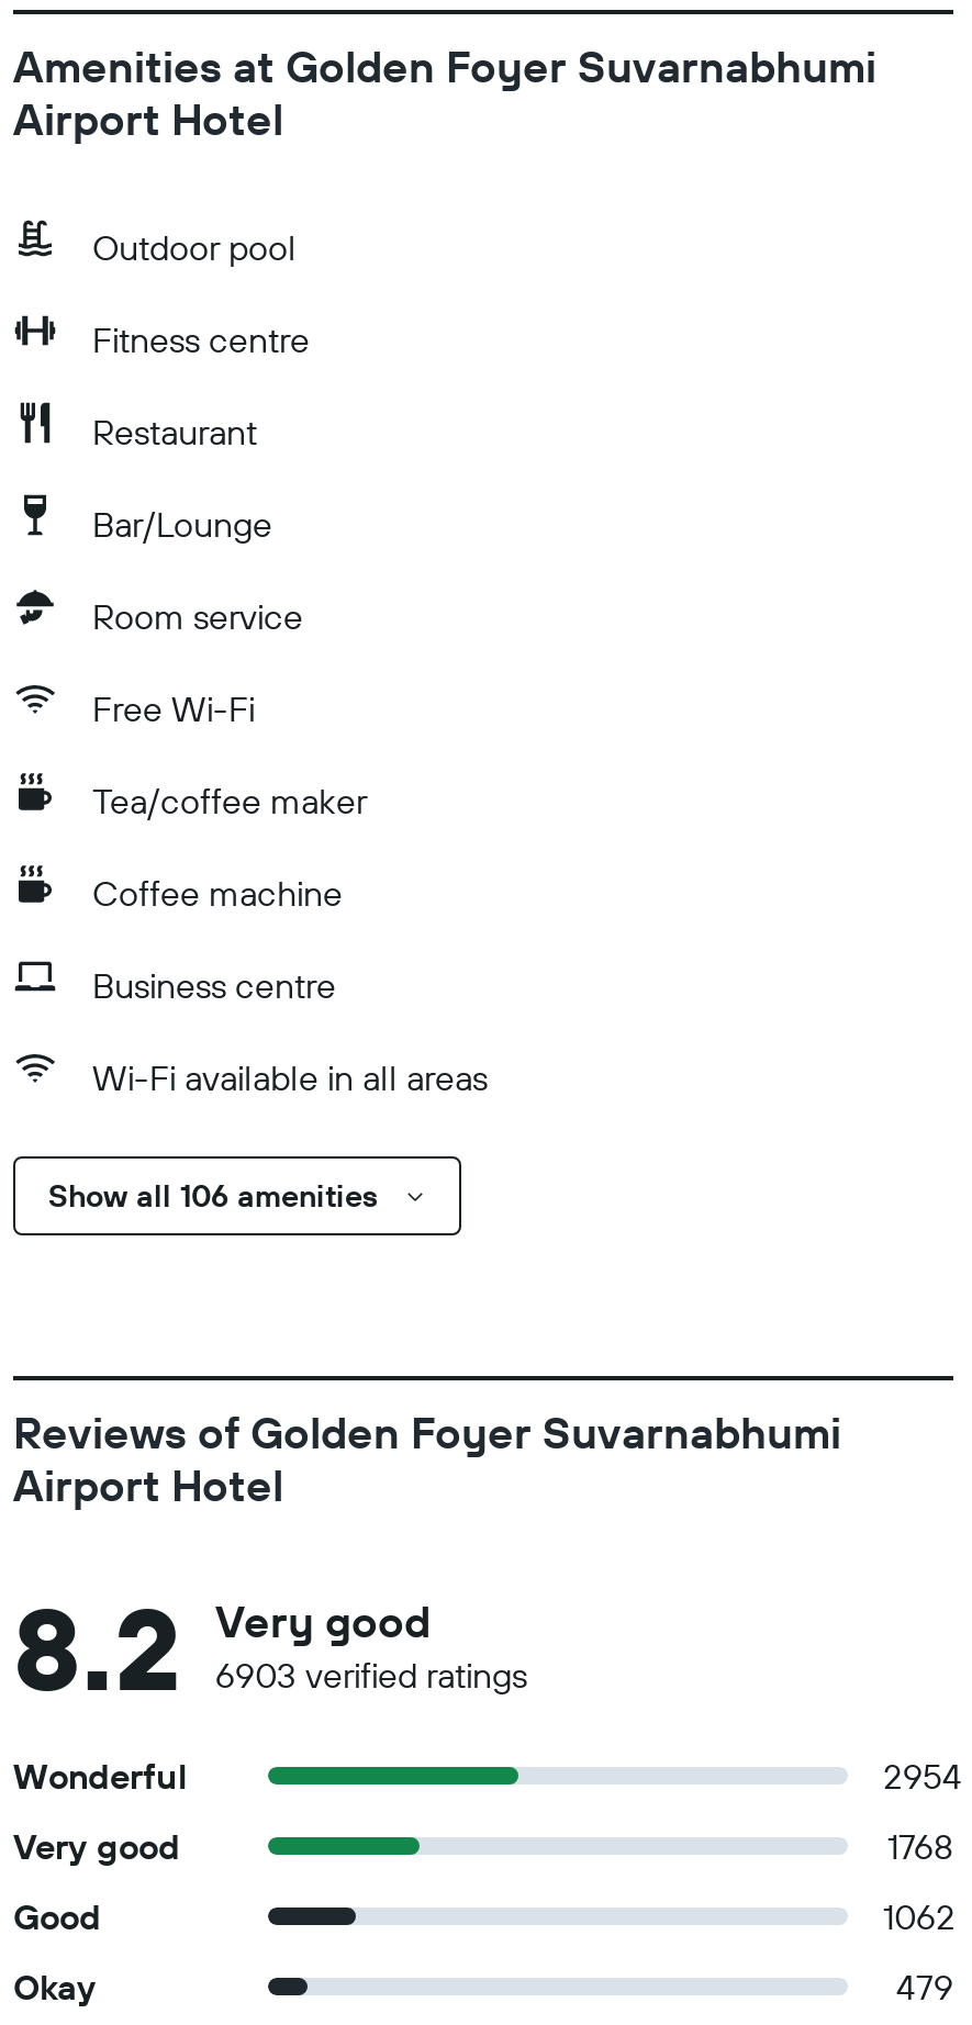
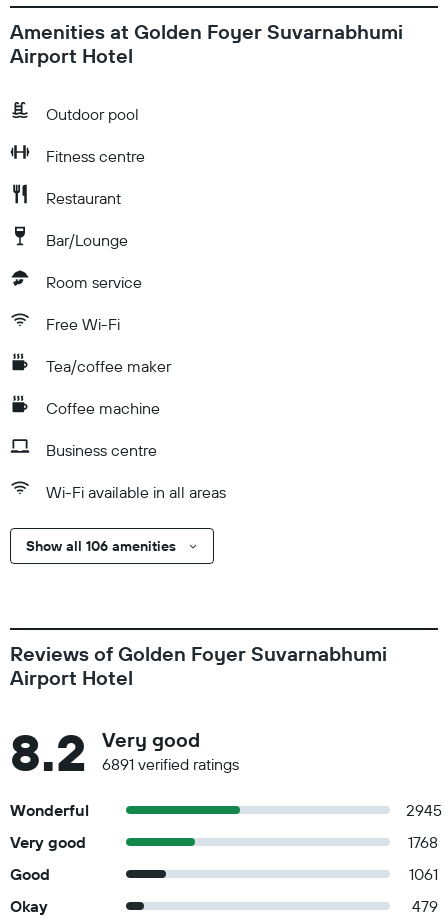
- 6903 verified ratings
+ 6891 verified ratings

- 2954
+ 2945

- 1062
+ 1061
